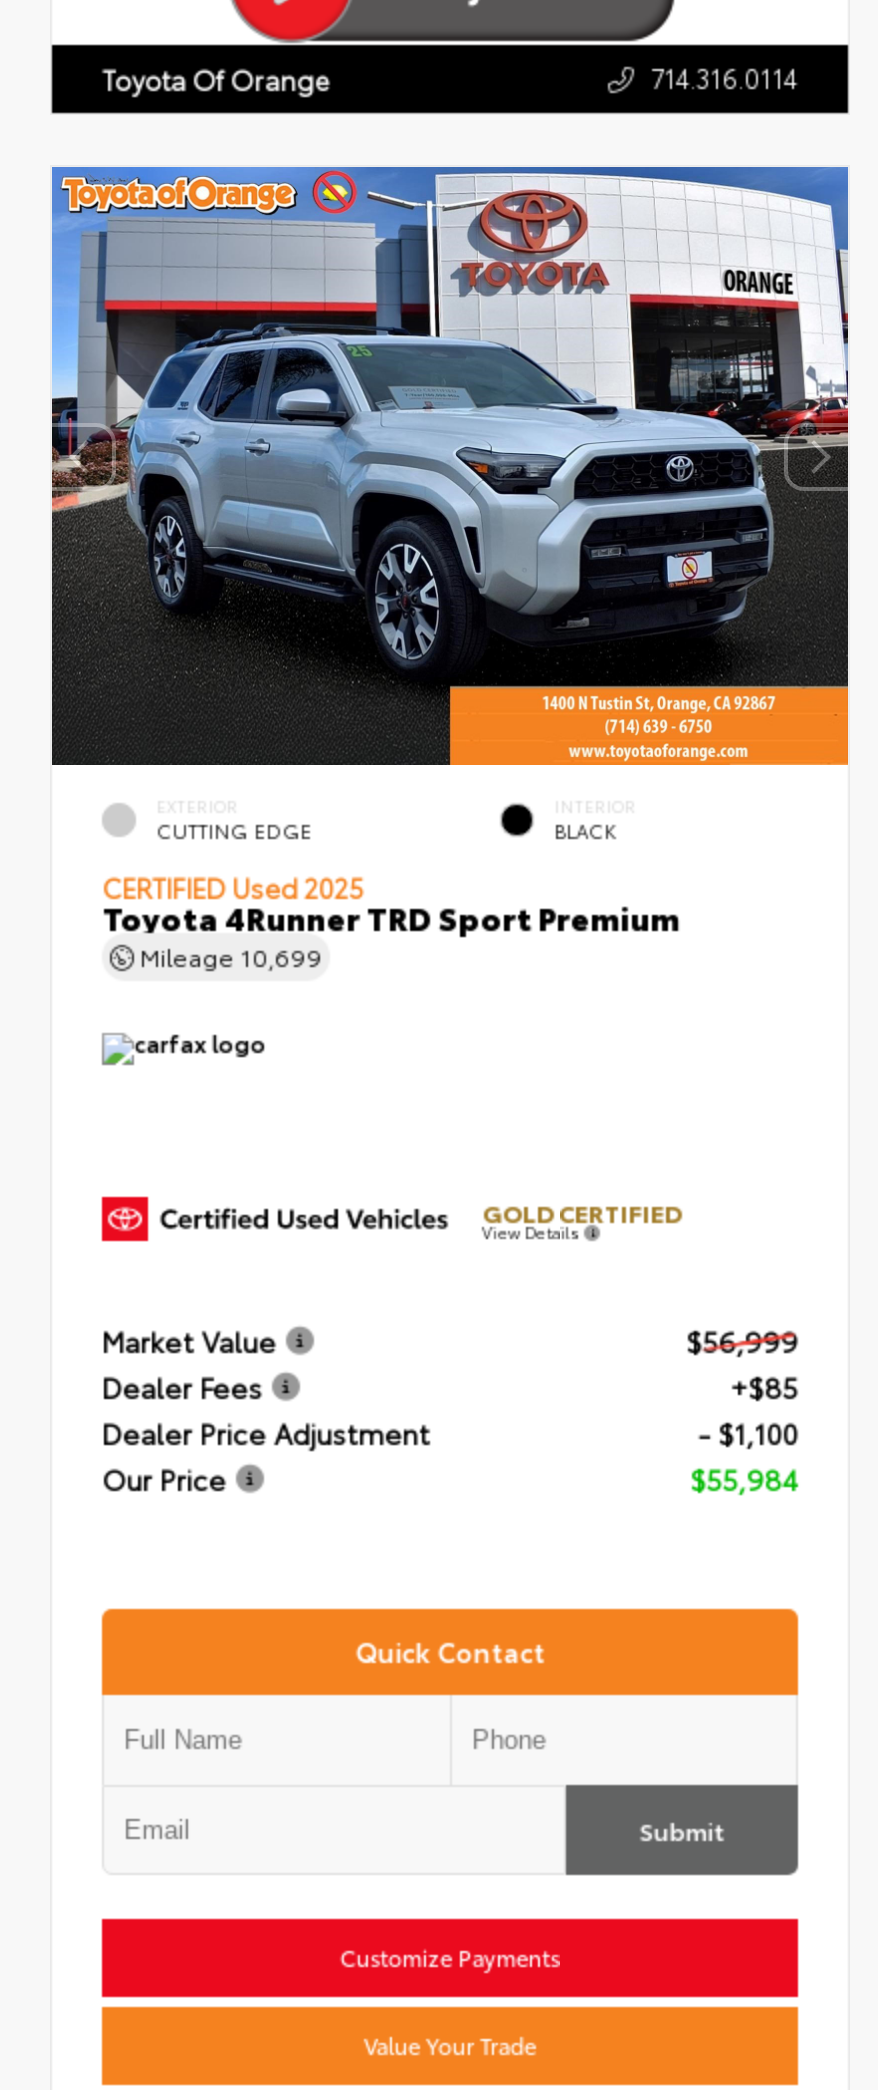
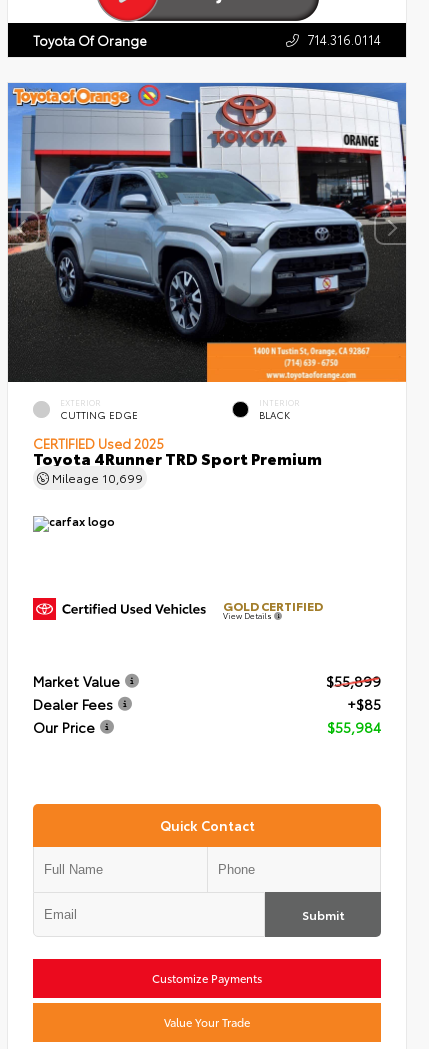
- $56,999
+ $55,899

- Dealer Price Adjustment
- - $1,100
